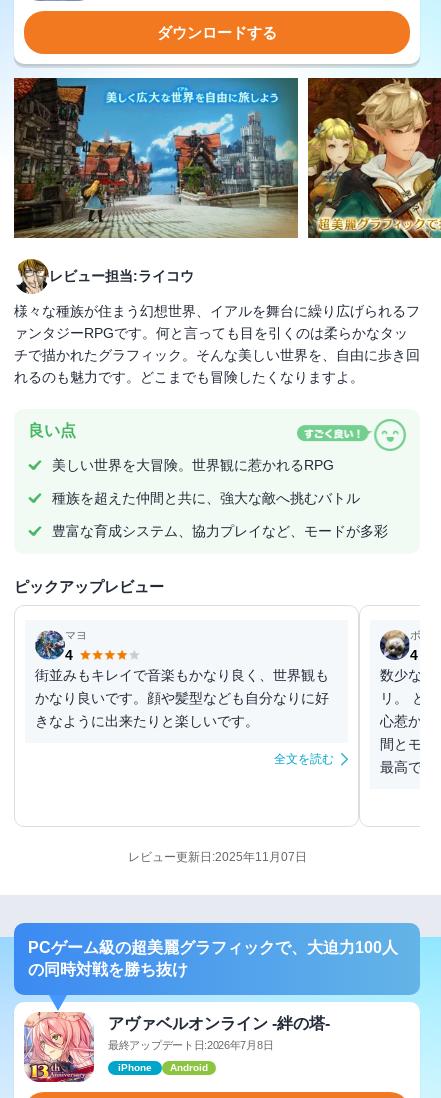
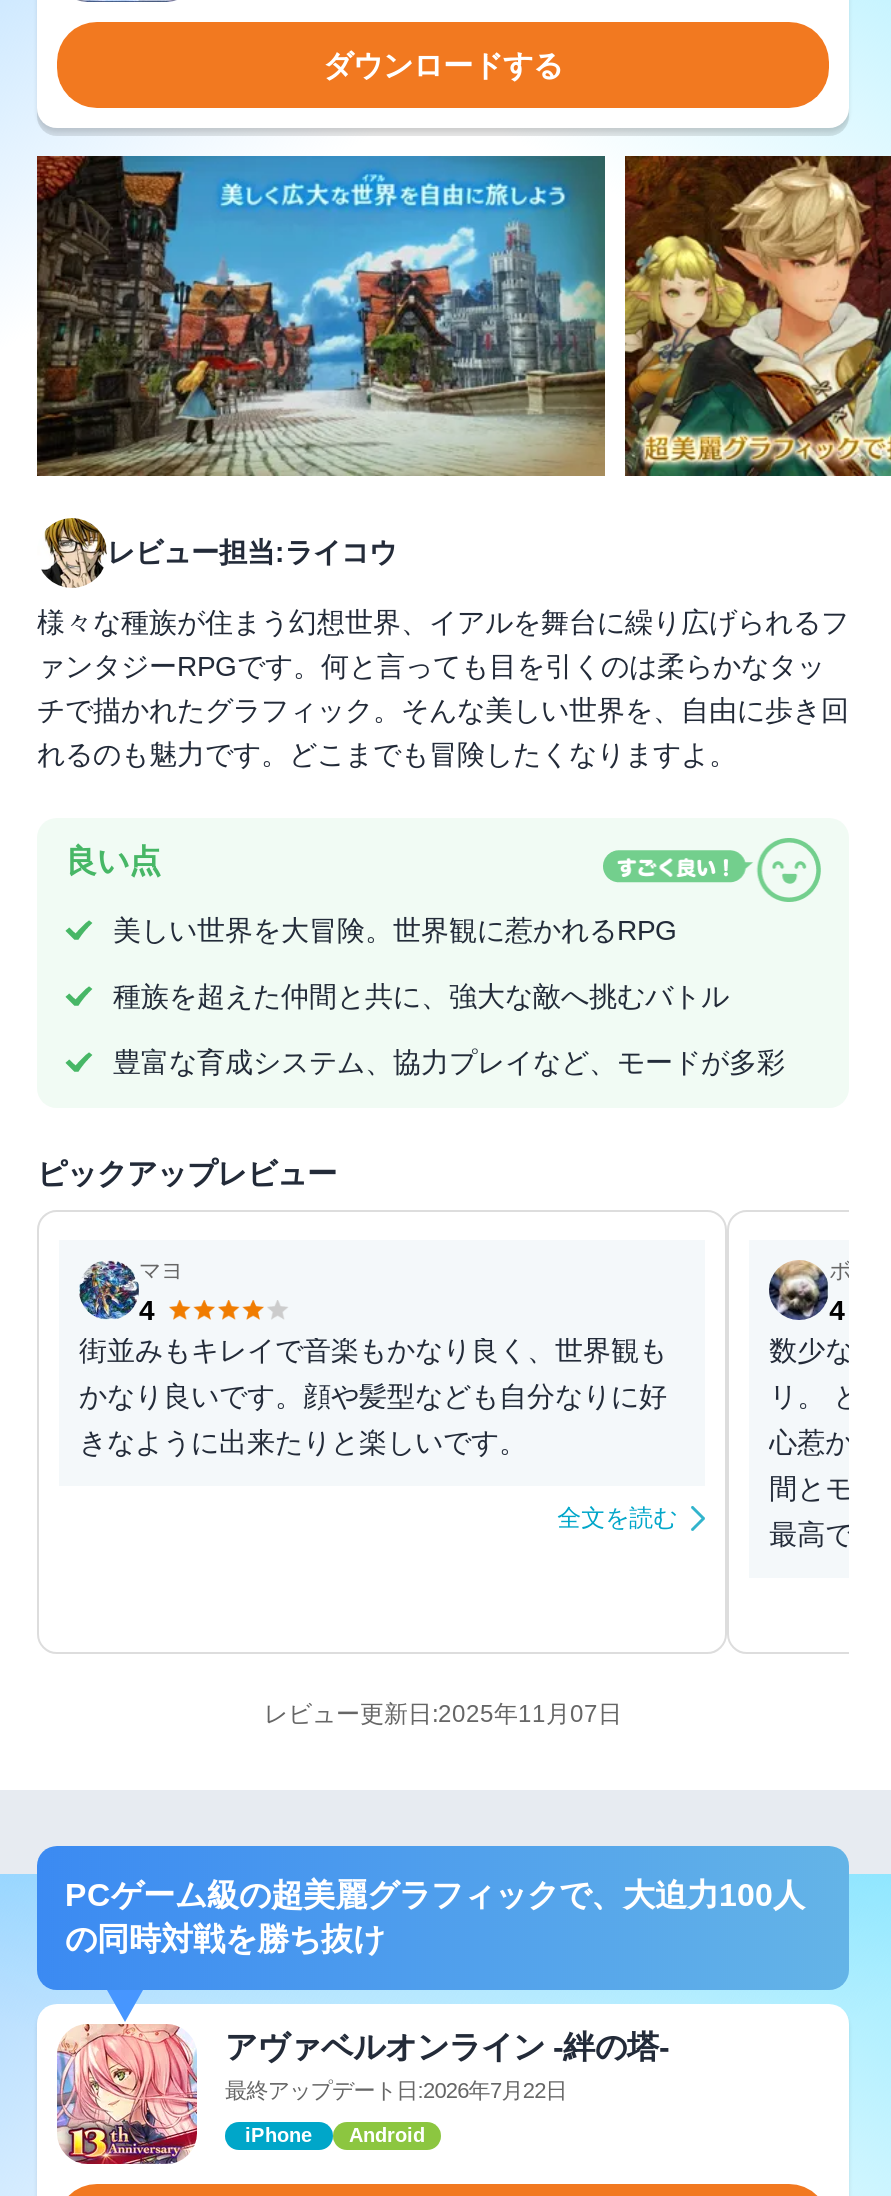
- 最終アップデート日:2026年7月8日
+ 最終アップデート日:2026年7月22日
